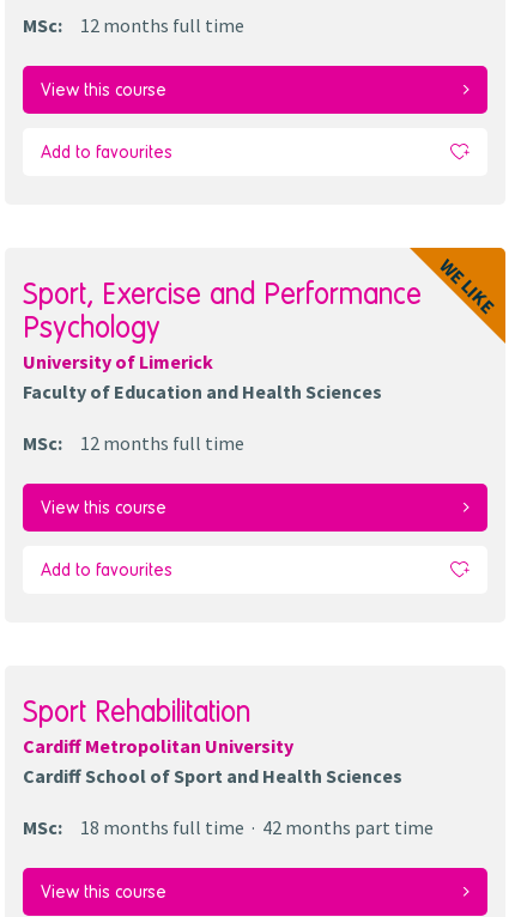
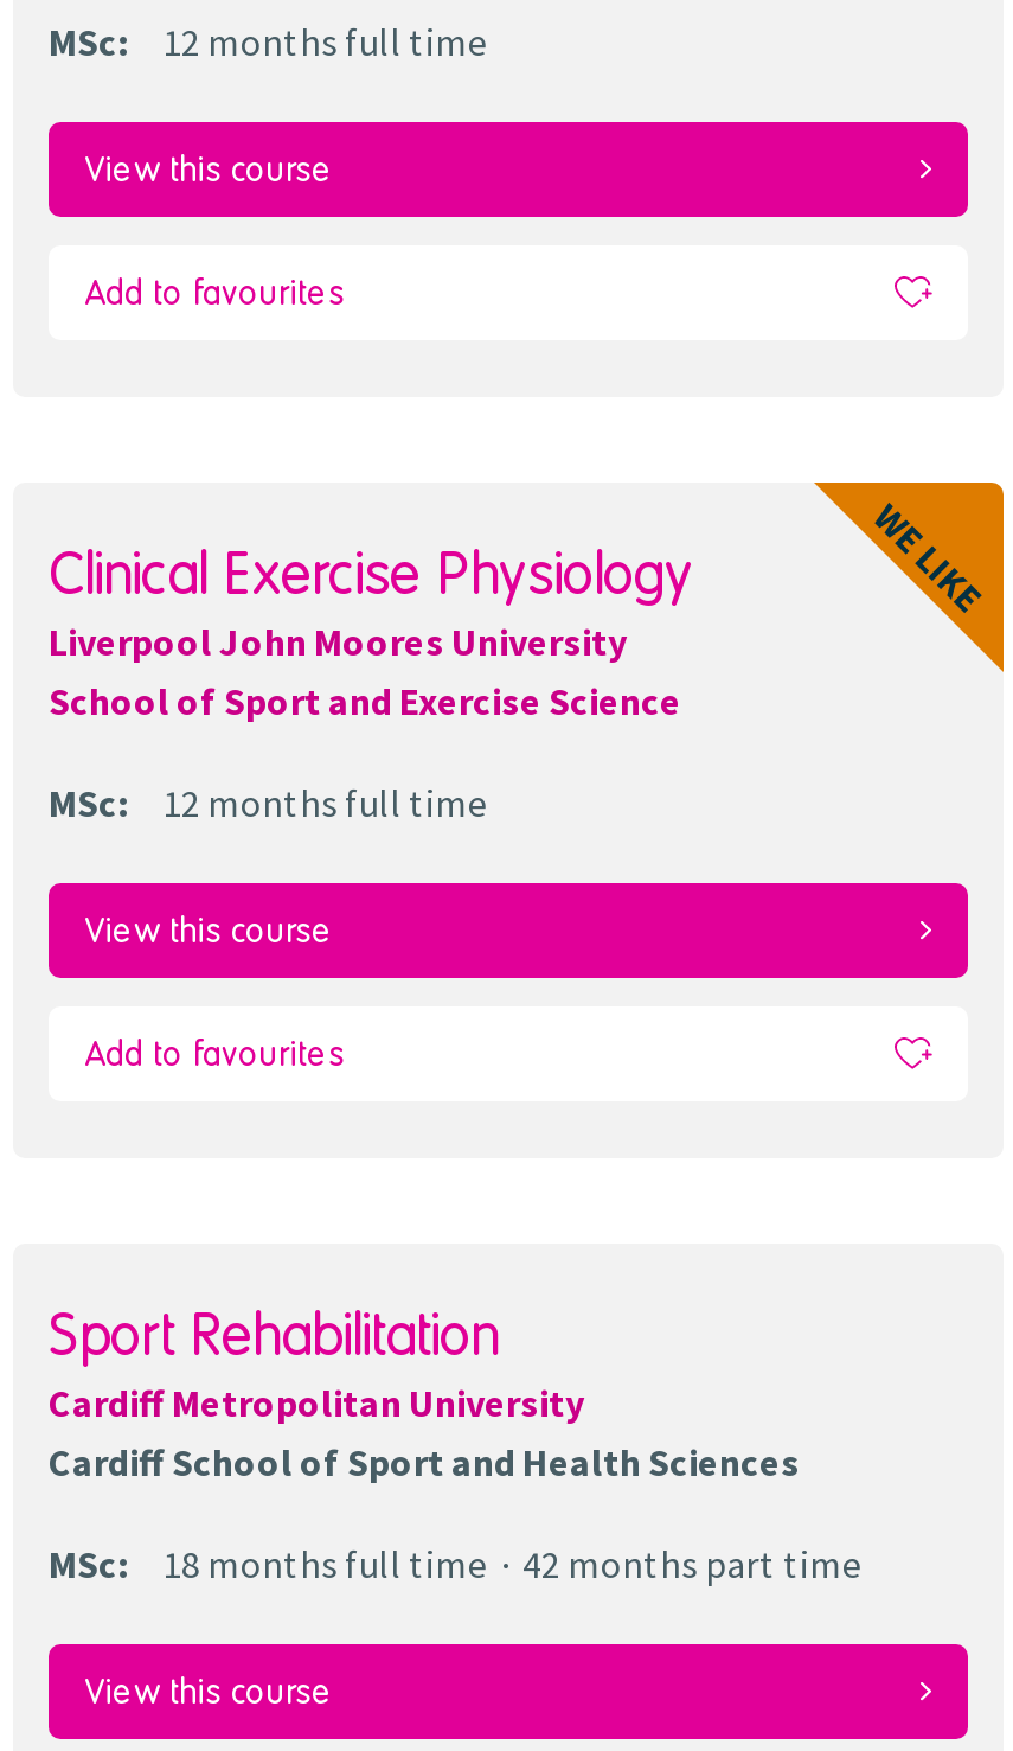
- Sport, Exercise and Performance
- Psychology
+ Clinical Exercise Physiology

- University of Limerick
- Faculty of Education and Health Sciences
+ Liverpool John Moores University
+ School of Sport and Exercise Science
